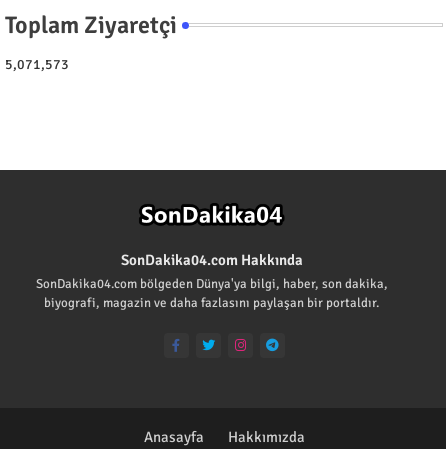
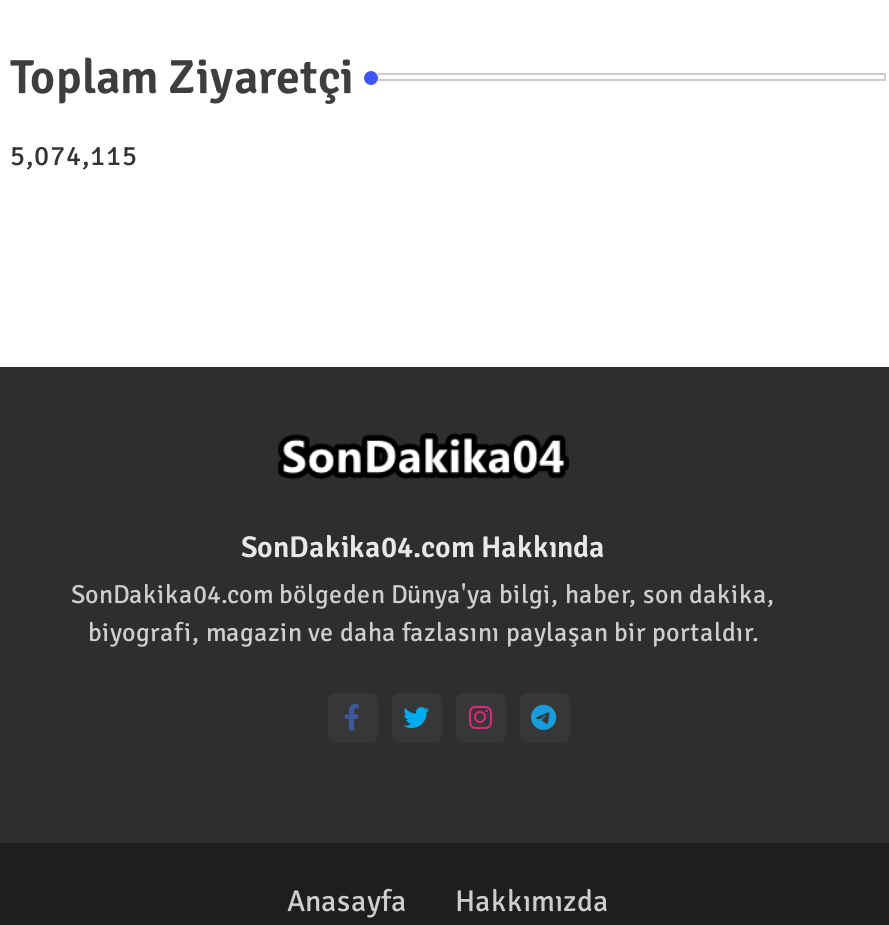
- 5,071,573
+ 5,074,115
